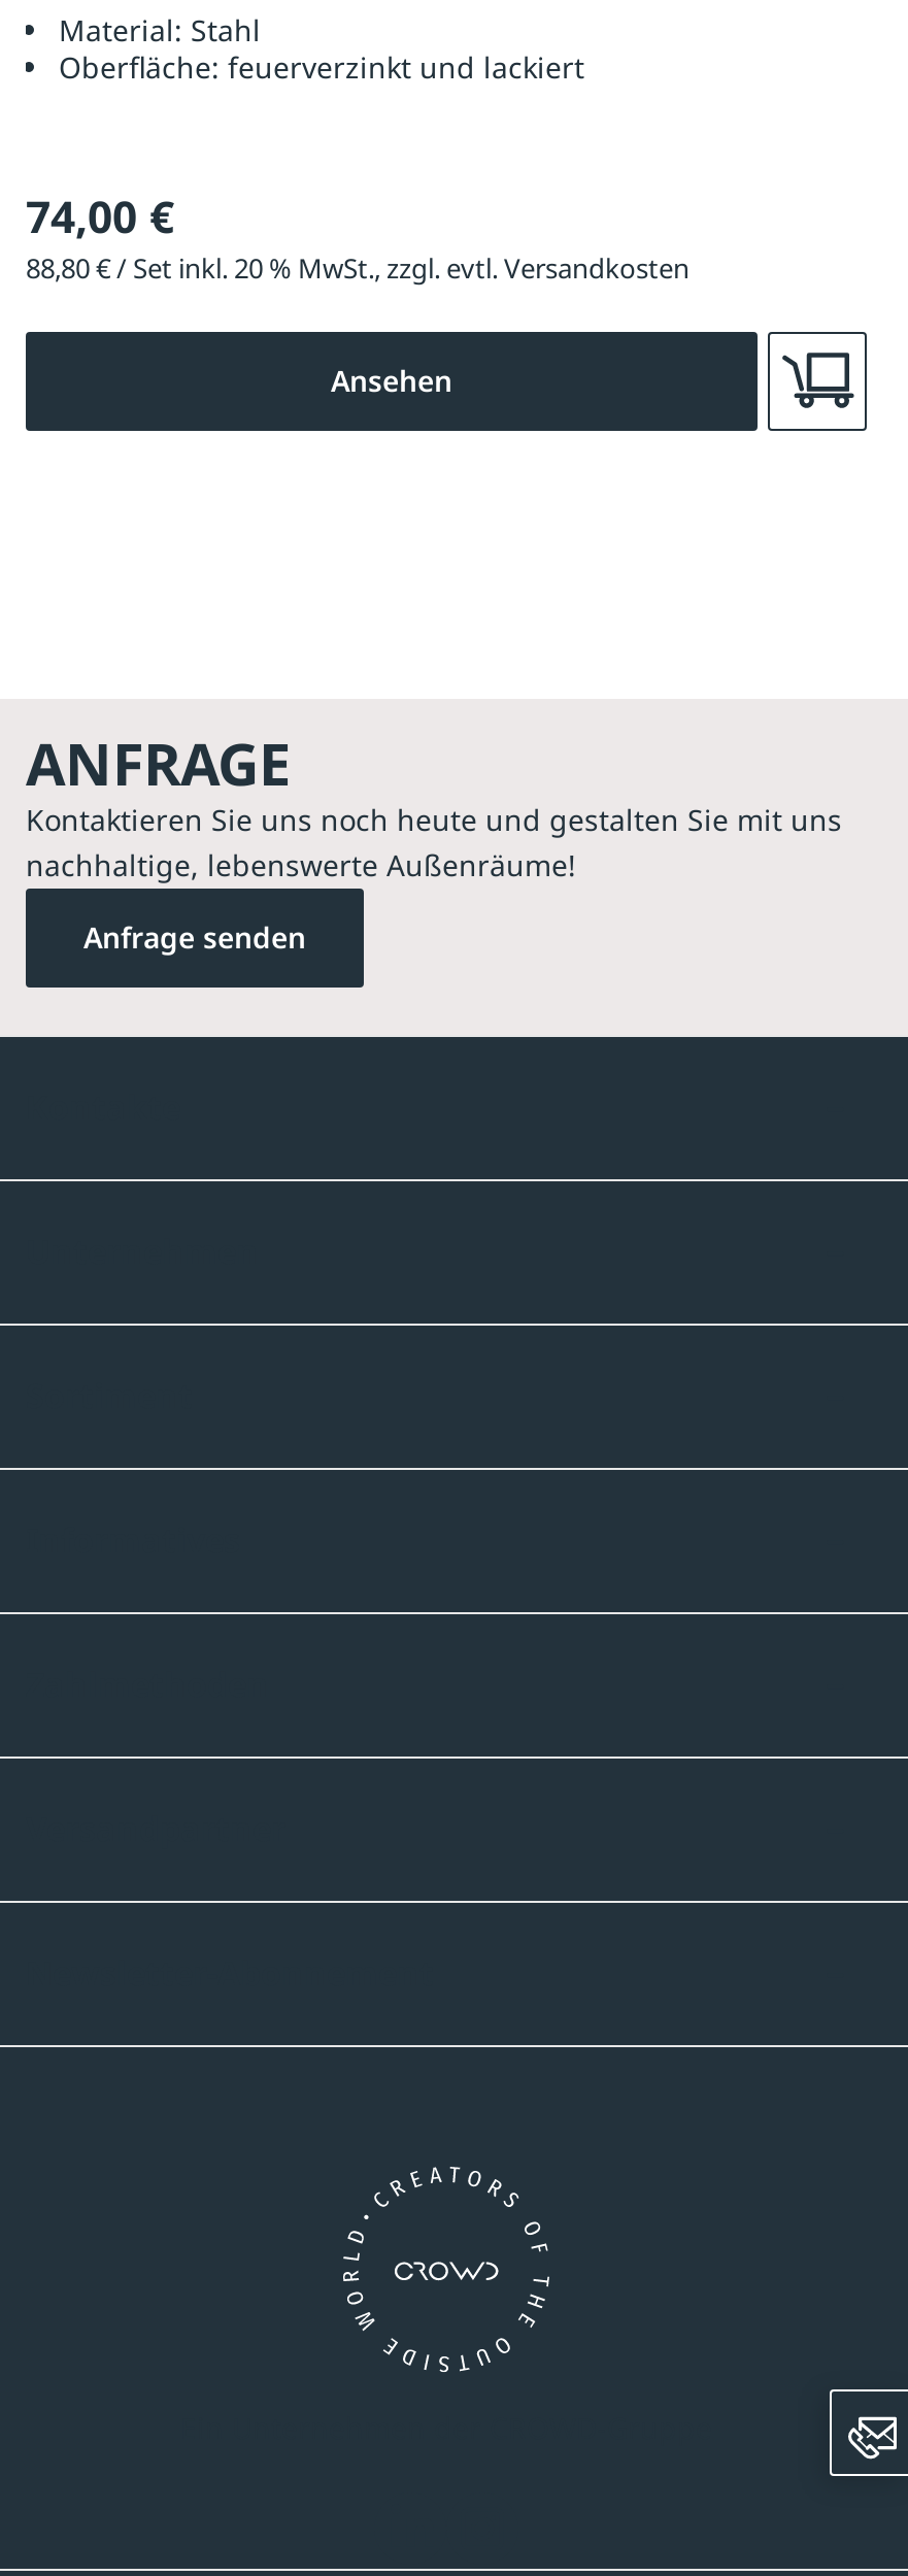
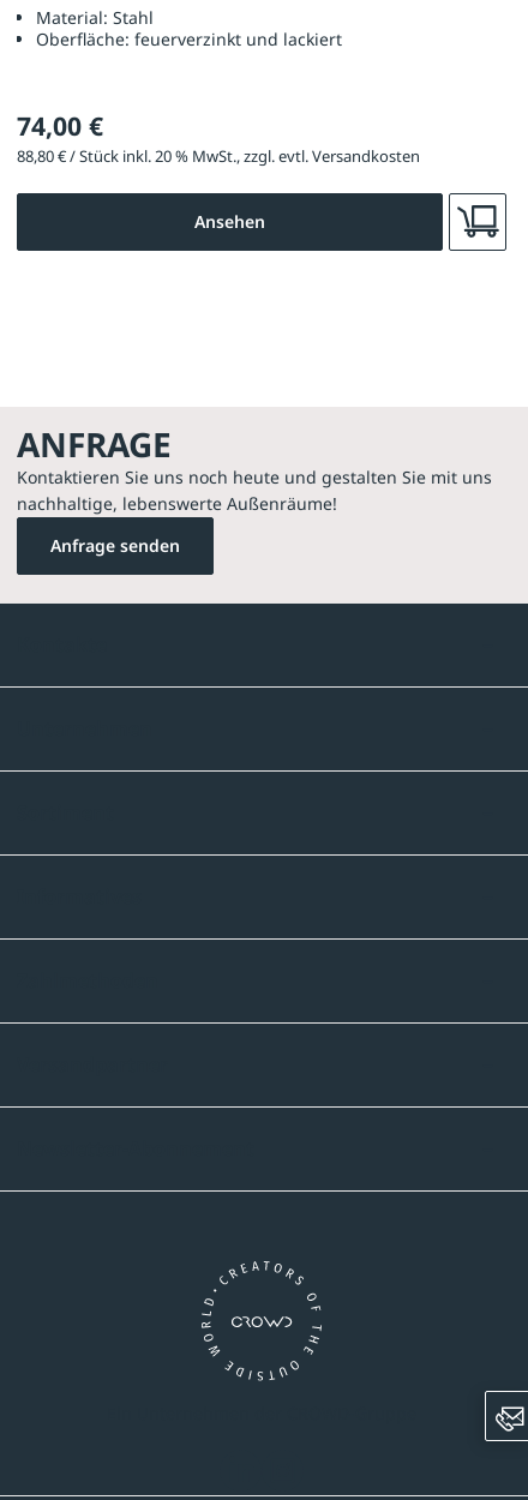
- 88,80 € / Set inkl. 20 % MwSt., zzgl. evtl. Versandkosten
+ 88,80 € / Stück inkl. 20 % MwSt., zzgl. evtl. Versandkosten
